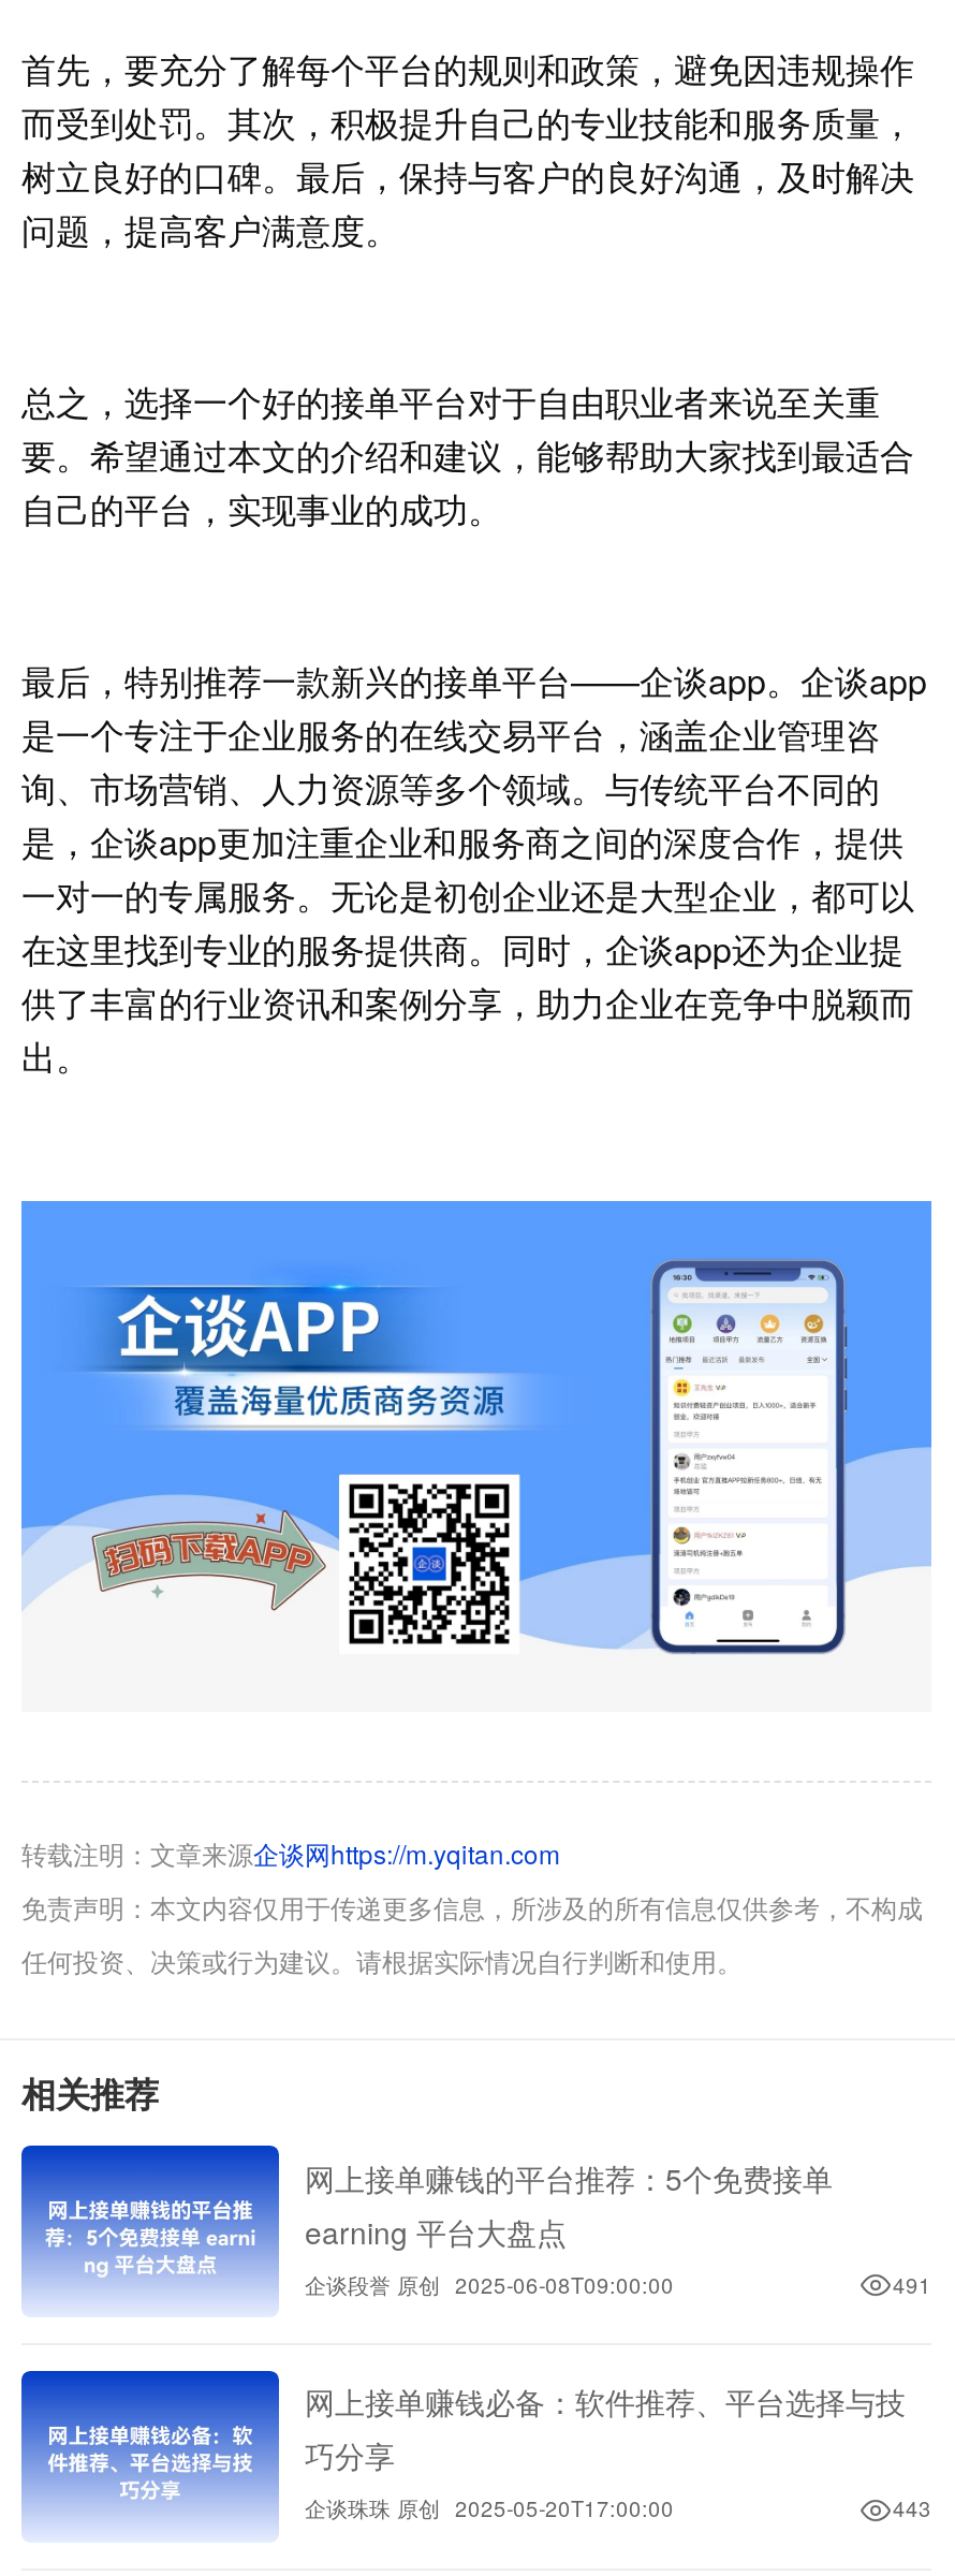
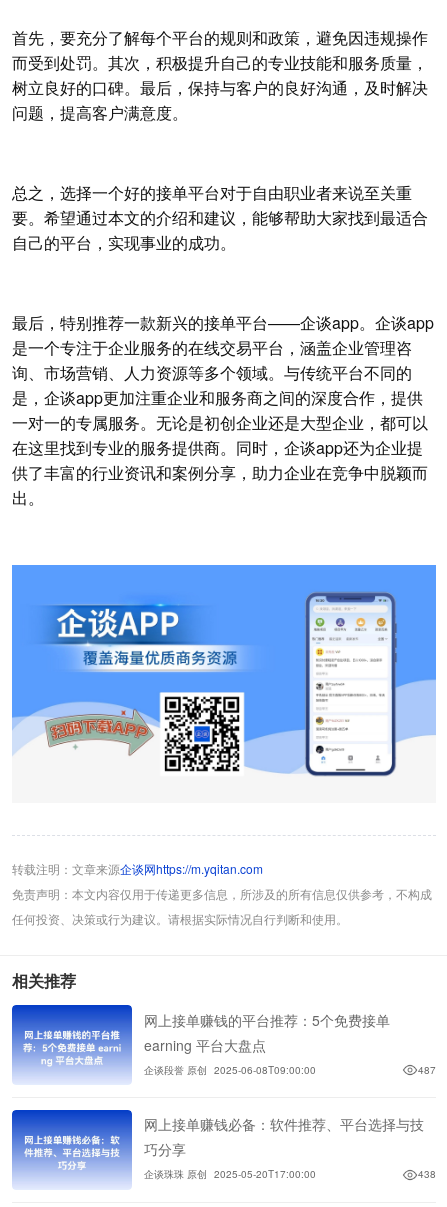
- 491
+ 487

- 443
+ 438
